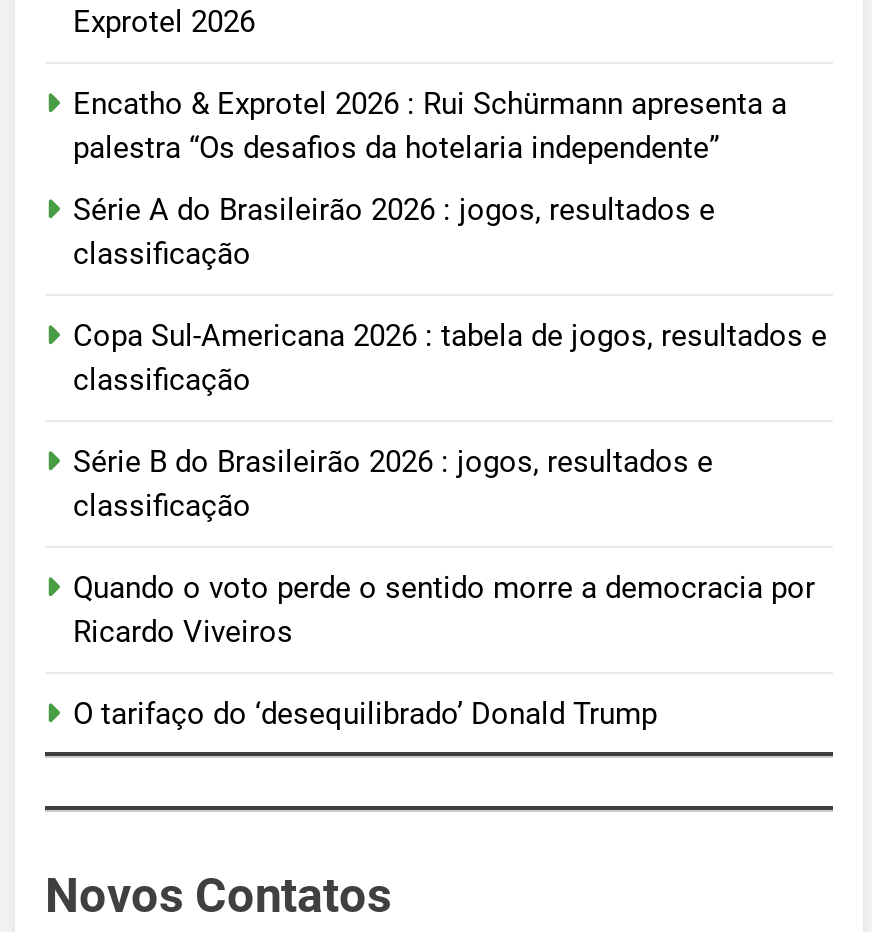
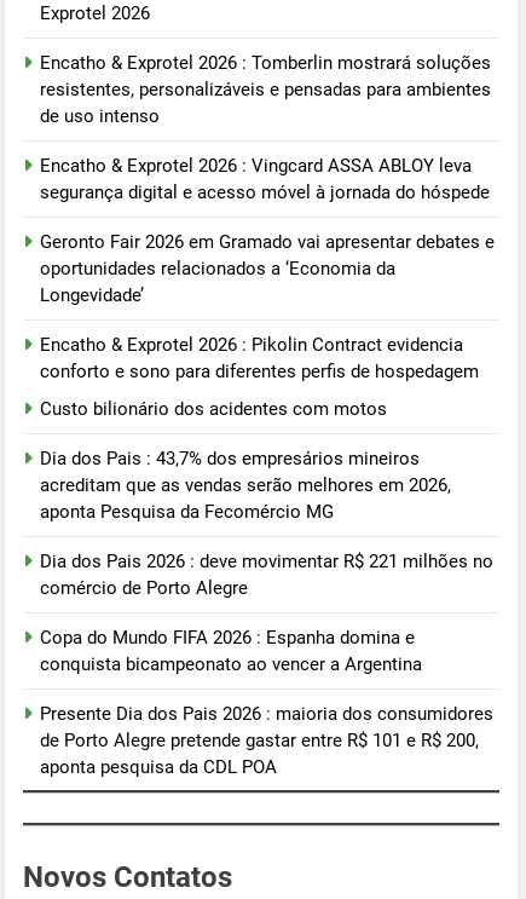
- Encatho & Exprotel 2026 : Rui Schürmann apresenta a
- palestra “Os desafios da hotelaria independente”
- Série A do Brasileirão 2026 : jogos, resultados e
- classificação
- Copa Sul-Americana 2026 : tabela de jogos, resultados e
- classificação
- Série B do Brasileirão 2026 : jogos, resultados e
- classificação
- Quando o voto perde o sentido morre a democracia por
- Ricardo Viveiros
- O tarifaço do ‘desequilibrado’ Donald Trump
+ Encatho & Exprotel 2026 : Tomberlin mostrará soluções
+ resistentes, personalizáveis e pensadas para ambientes
+ de uso intenso
+ Encatho & Exprotel 2026 : Vingcard ASSA ABLOY leva
+ segurança digital e acesso móvel à jornada do hóspede
+ Geronto Fair 2026 em Gramado vai apresentar debates e
+ oportunidades relacionados a ‘Economia da
+ Longevidade’
+ Encatho & Exprotel 2026 : Pikolin Contract evidencia
+ conforto e sono para diferentes perfis de hospedagem
+ Custo bilionário dos acidentes com motos
+ Dia dos Pais : 43,7% dos empresários mineiros
+ acreditam que as vendas serão melhores em 2026,
+ aponta Pesquisa da Fecomércio MG
+ Dia dos Pais 2026 : deve movimentar R$ 221 milhões no
+ comércio de Porto Alegre
+ Copa do Mundo FIFA 2026 : Espanha domina e
+ conquista bicampeonato ao vencer a Argentina
+ Presente Dia dos Pais 2026 : maioria dos consumidores
+ de Porto Alegre pretende gastar entre R$ 101 e R$ 200,
+ aponta pesquisa da CDL POA
